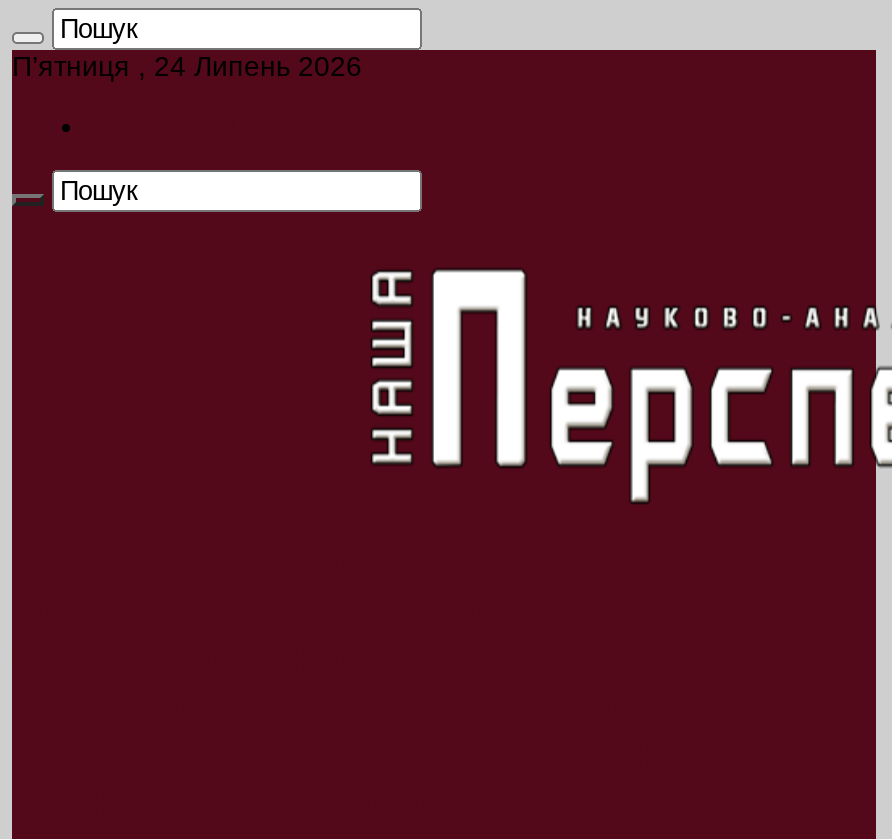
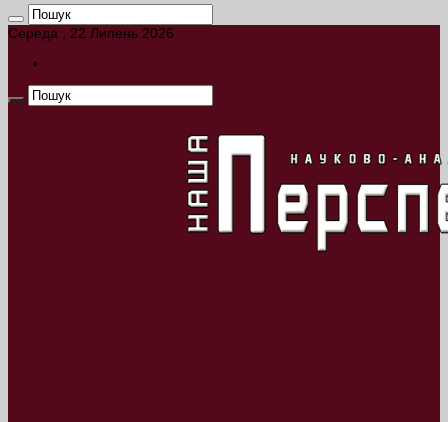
- П’ятниця , 24 Липень 2026
+ Середа , 22 Липень 2026
